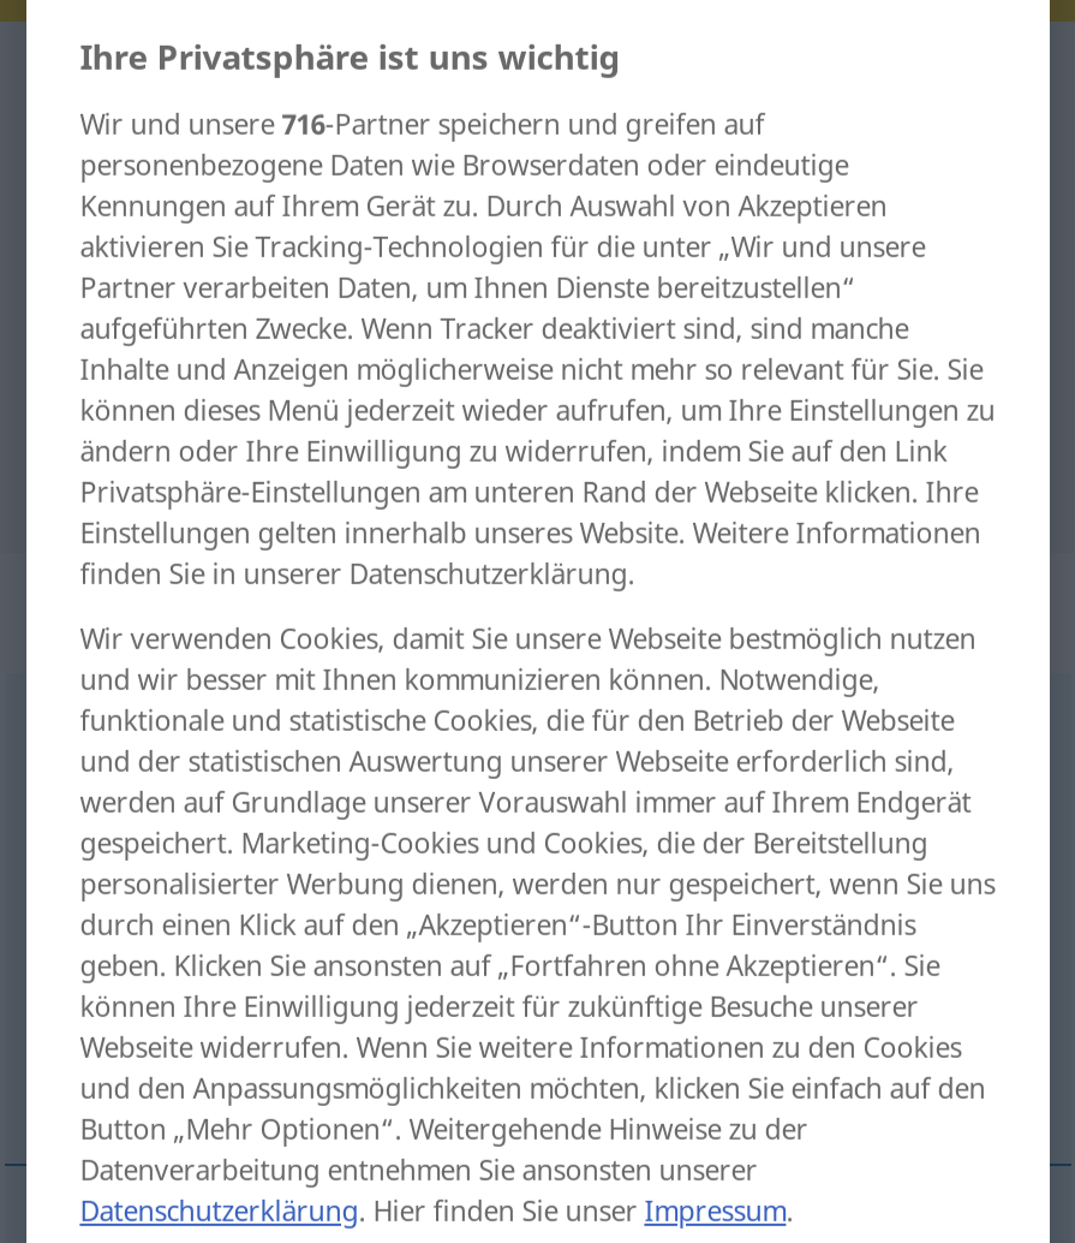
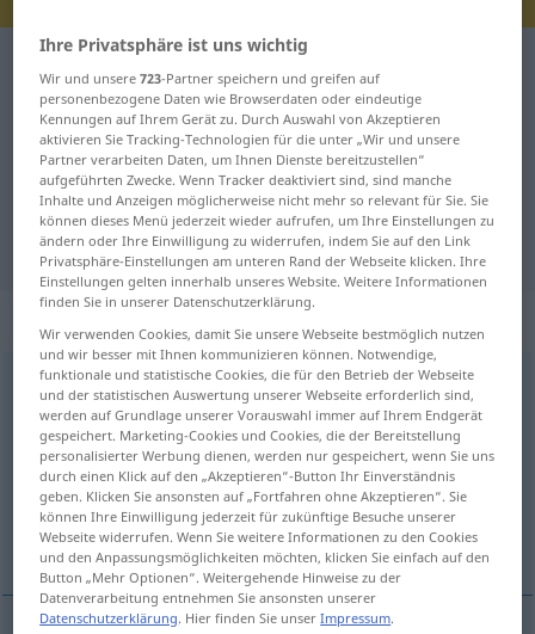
- Wir und unsere 716-Partner speichern und greifen auf
+ Wir und unsere 723-Partner speichern und greifen auf
